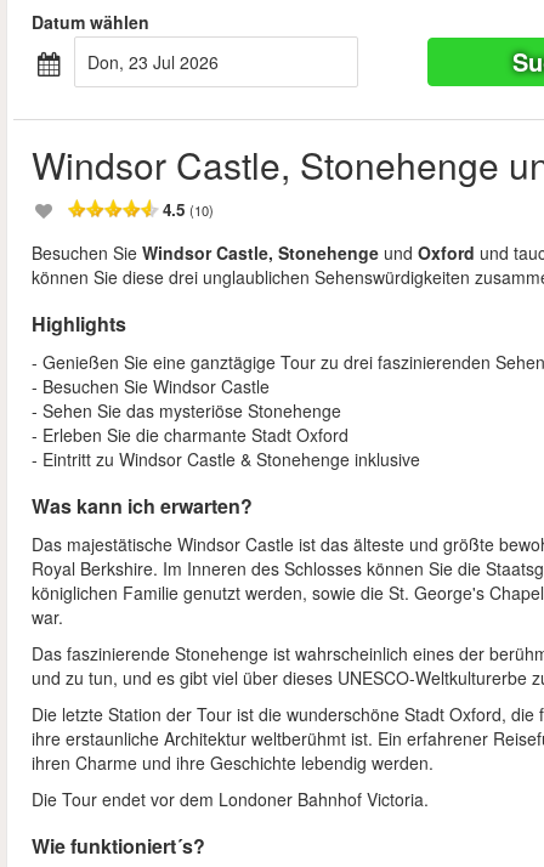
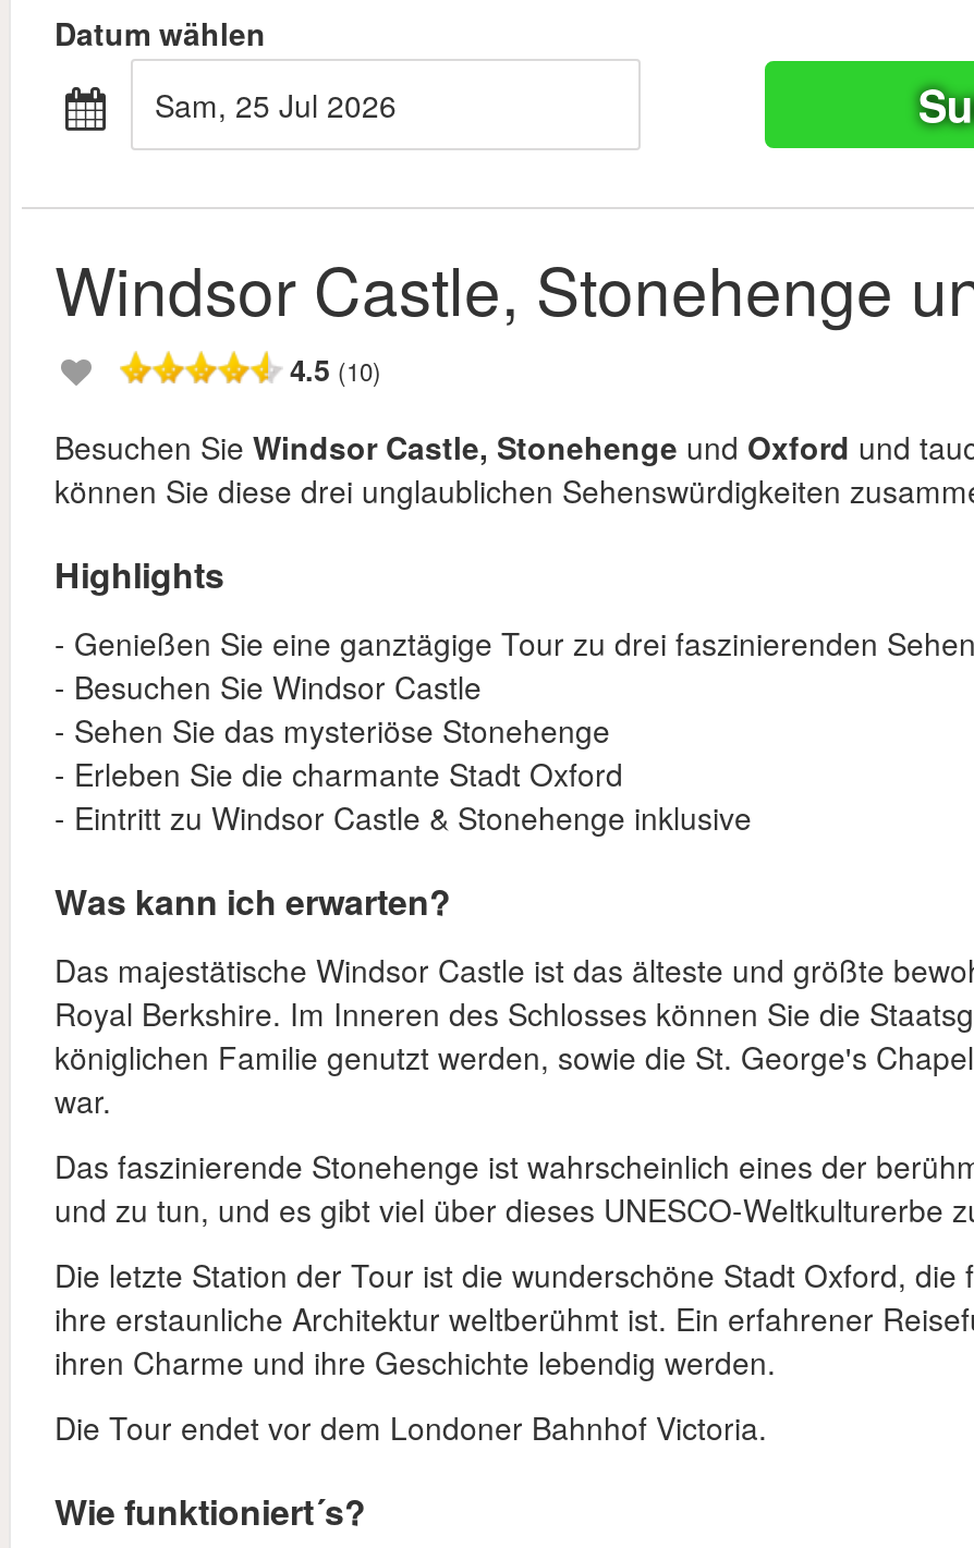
- Don, 23 Jul 2026
+ Sam, 25 Jul 2026
